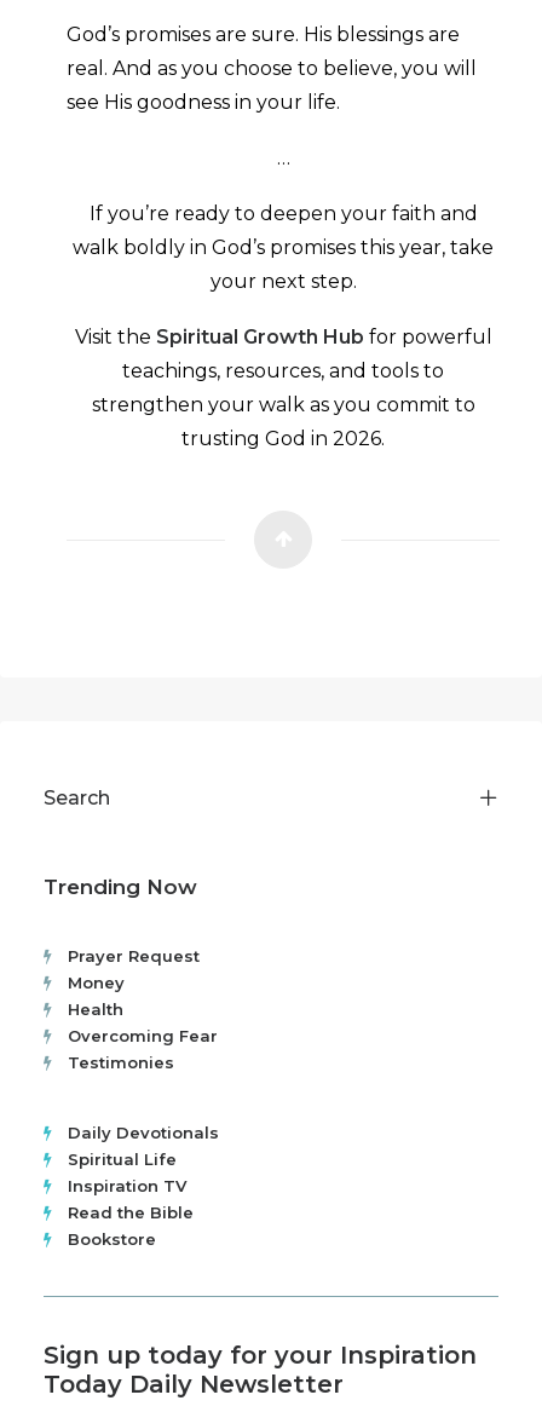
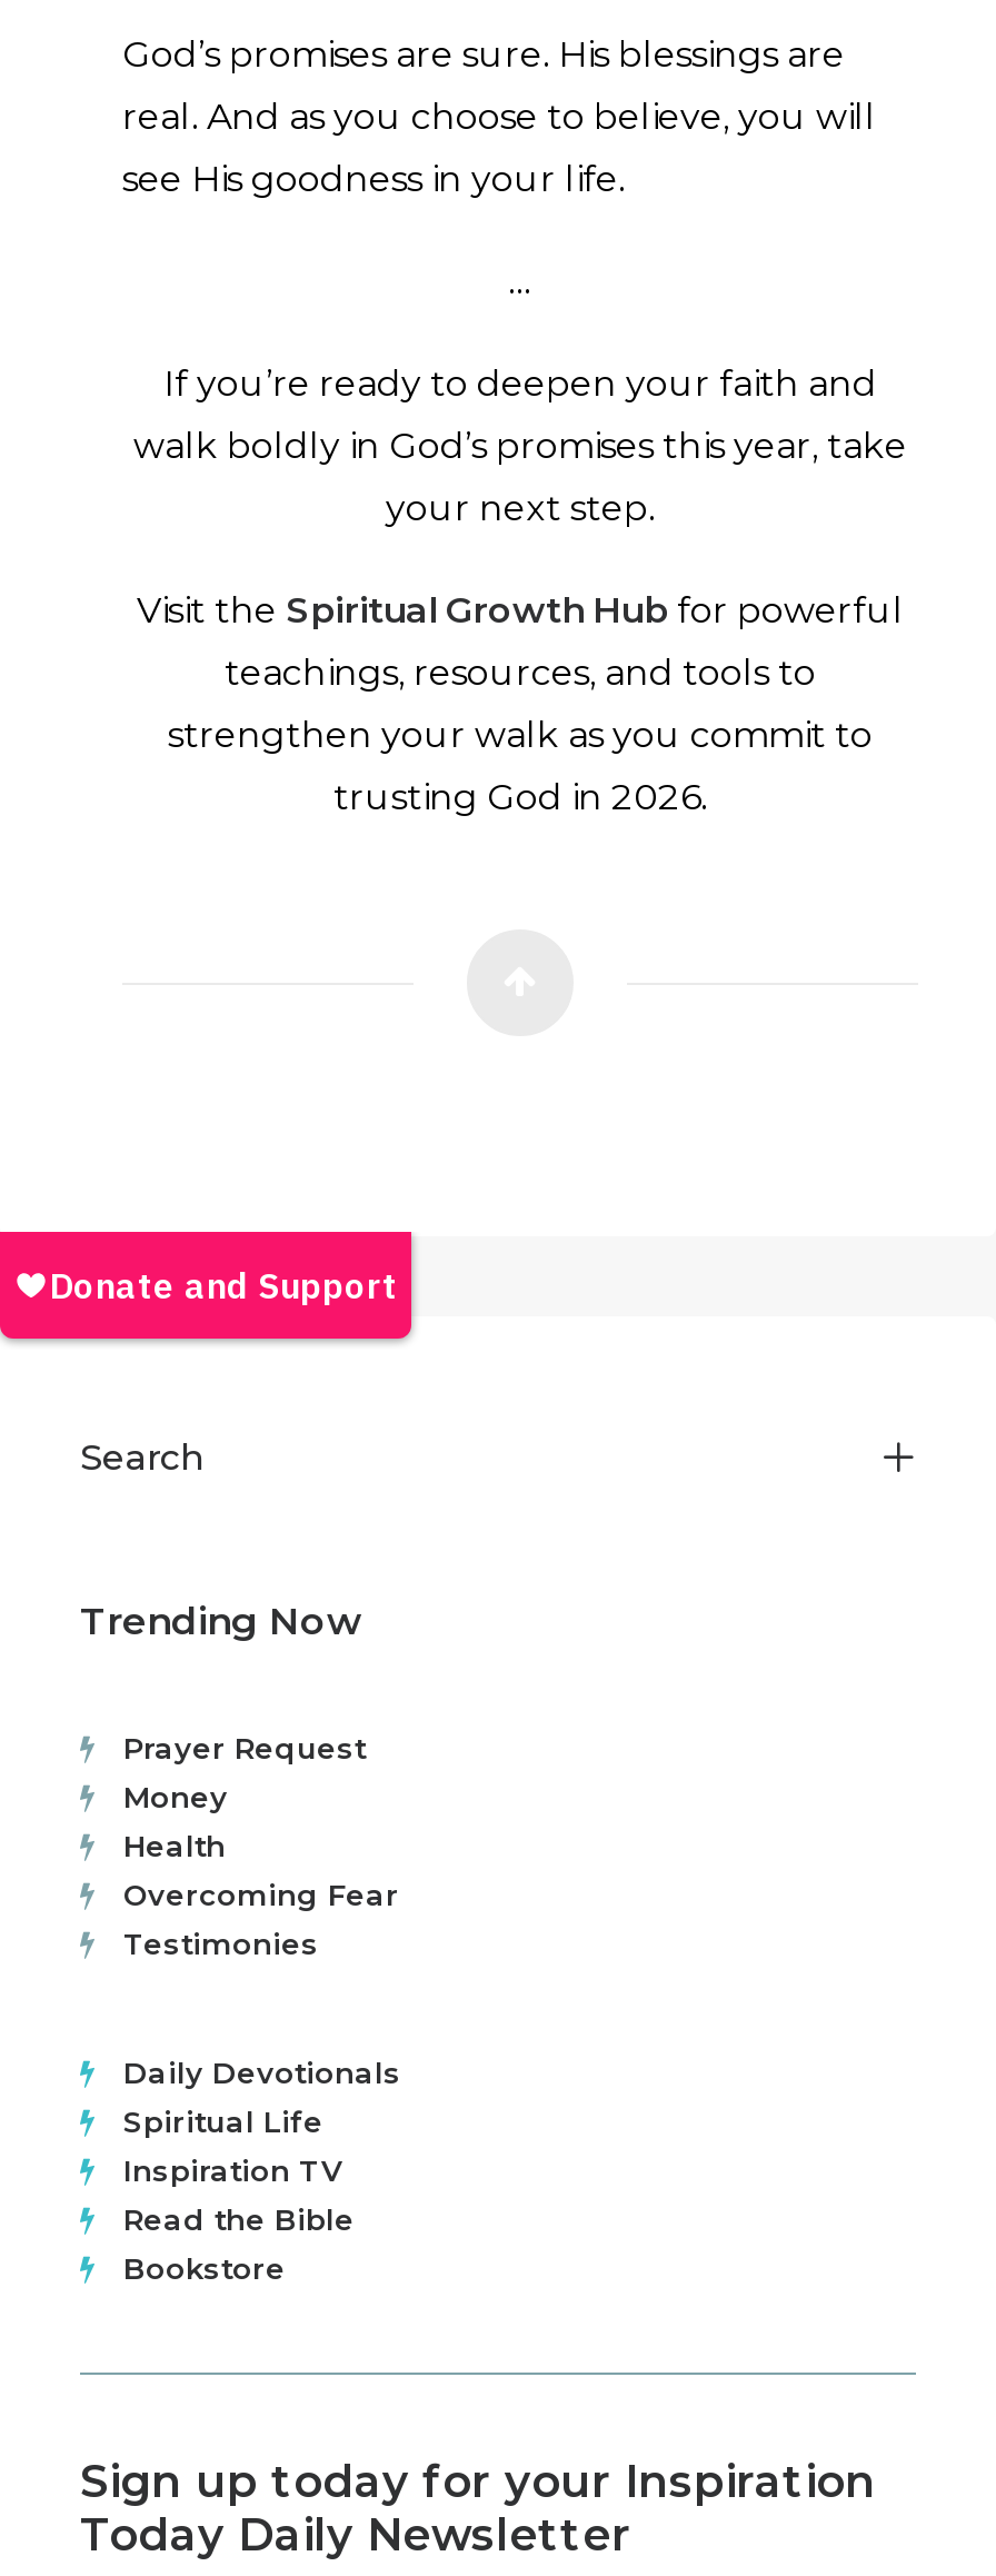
+ [image]
